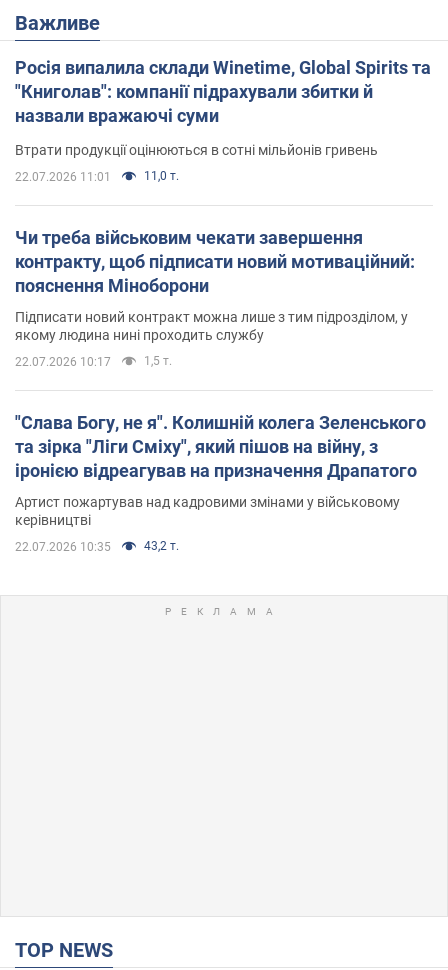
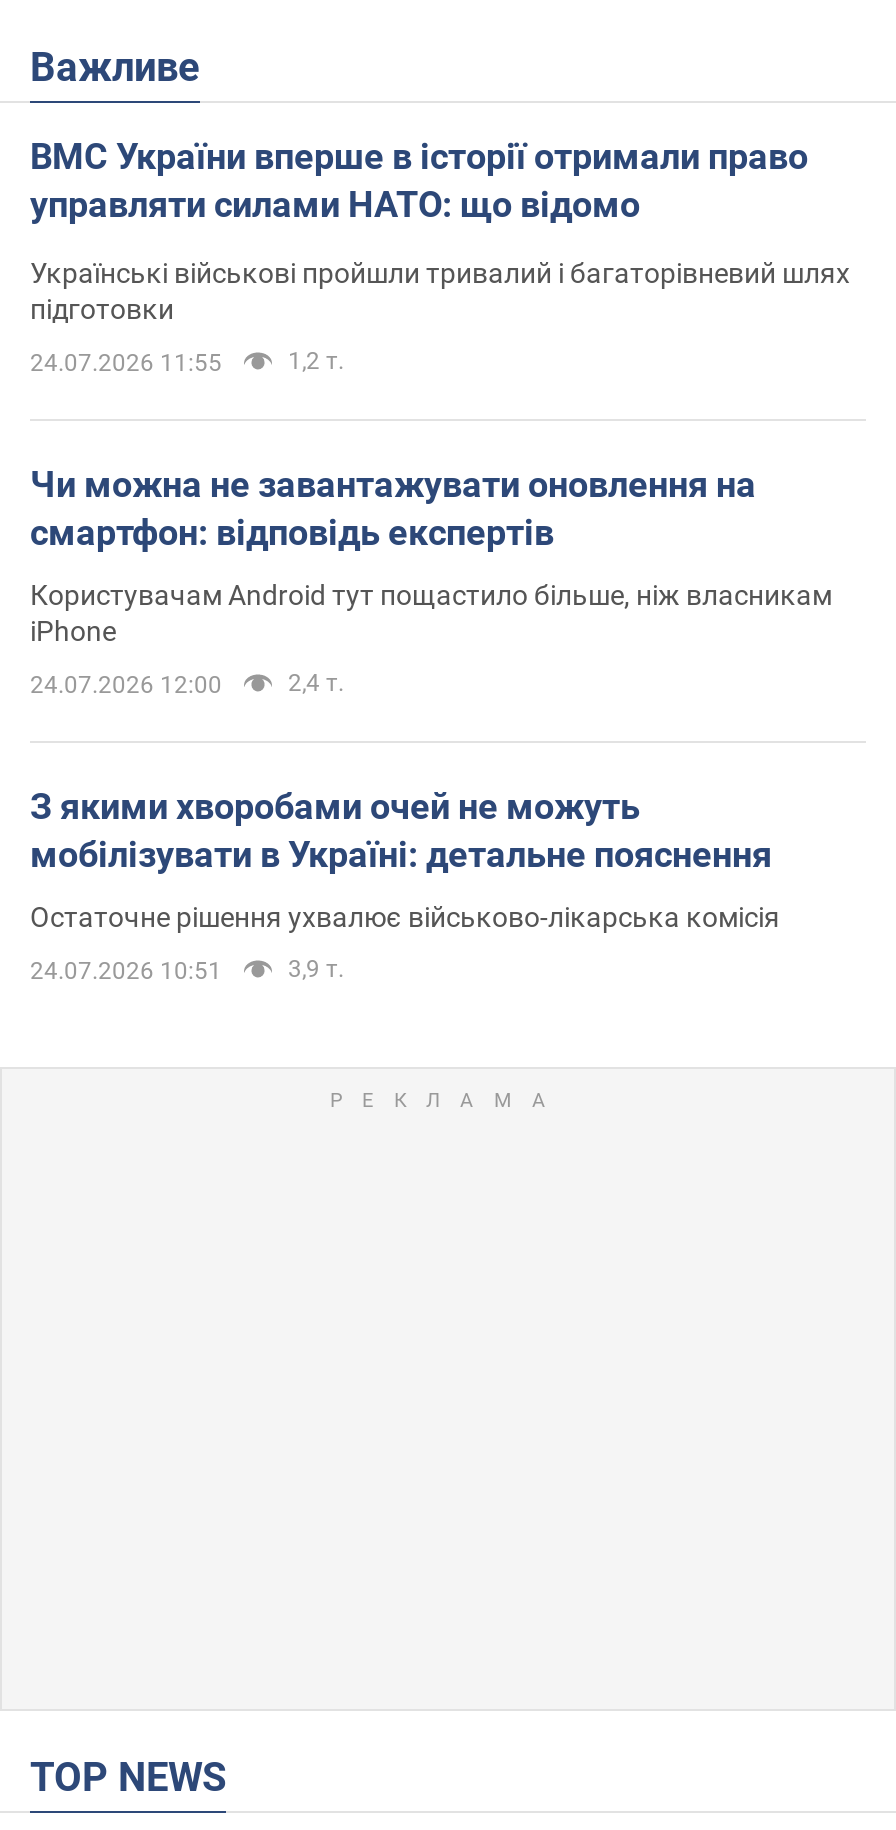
- Росія випалила склади Winetime, Global Spirits та
- "Книголав": компанії підрахували збитки й
- назвали вражаючі суми
+ ВМС України вперше в історії отримали право
+ управляти силами НАТО: що відомо

- Втрати продукції оцінюються в сотні мільйонів гривень
+ Українські військові пройшли тривалий і багаторівневий шлях
+ підготовки

- 22.07.2026 11:01
- 11,0 т.
+ 24.07.2026 11:55
+ 1,2 т.

- Чи треба військовим чекати завершення
- контракту, щоб підписати новий мотиваційний:
- пояснення Міноборони
+ Чи можна не завантажувати оновлення на
+ смартфон: відповідь експертів

- Підписати новий контракт можна лише з тим підрозділом, у
- якому людина нині проходить службу
+ Користувачам Android тут пощастило більше, ніж власникам
+ iPhone

- 22.07.2026 10:17
- 1,5 т.
+ 24.07.2026 12:00
+ 2,4 т.

- "Слава Богу, не я". Колишній колега Зеленського
- та зірка "Ліги Сміху", який пішов на війну, з
- іронією відреагував на призначення Драпатого
+ З якими хворобами очей не можуть
+ мобілізувати в Україні: детальне пояснення

- Артист пожартував над кадровими змінами у військовому
- керівництві
+ Остаточне рішення ухвалює військово-лікарська комісія

- 22.07.2026 10:35
- 43,2 т.
+ 24.07.2026 10:51
+ 3,9 т.
